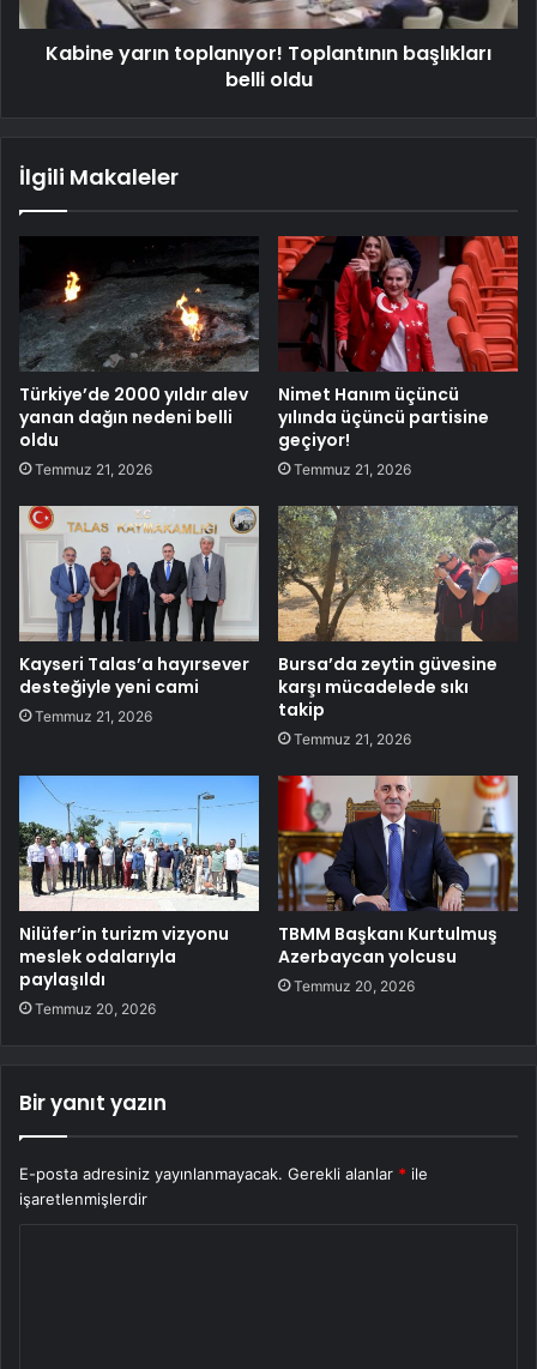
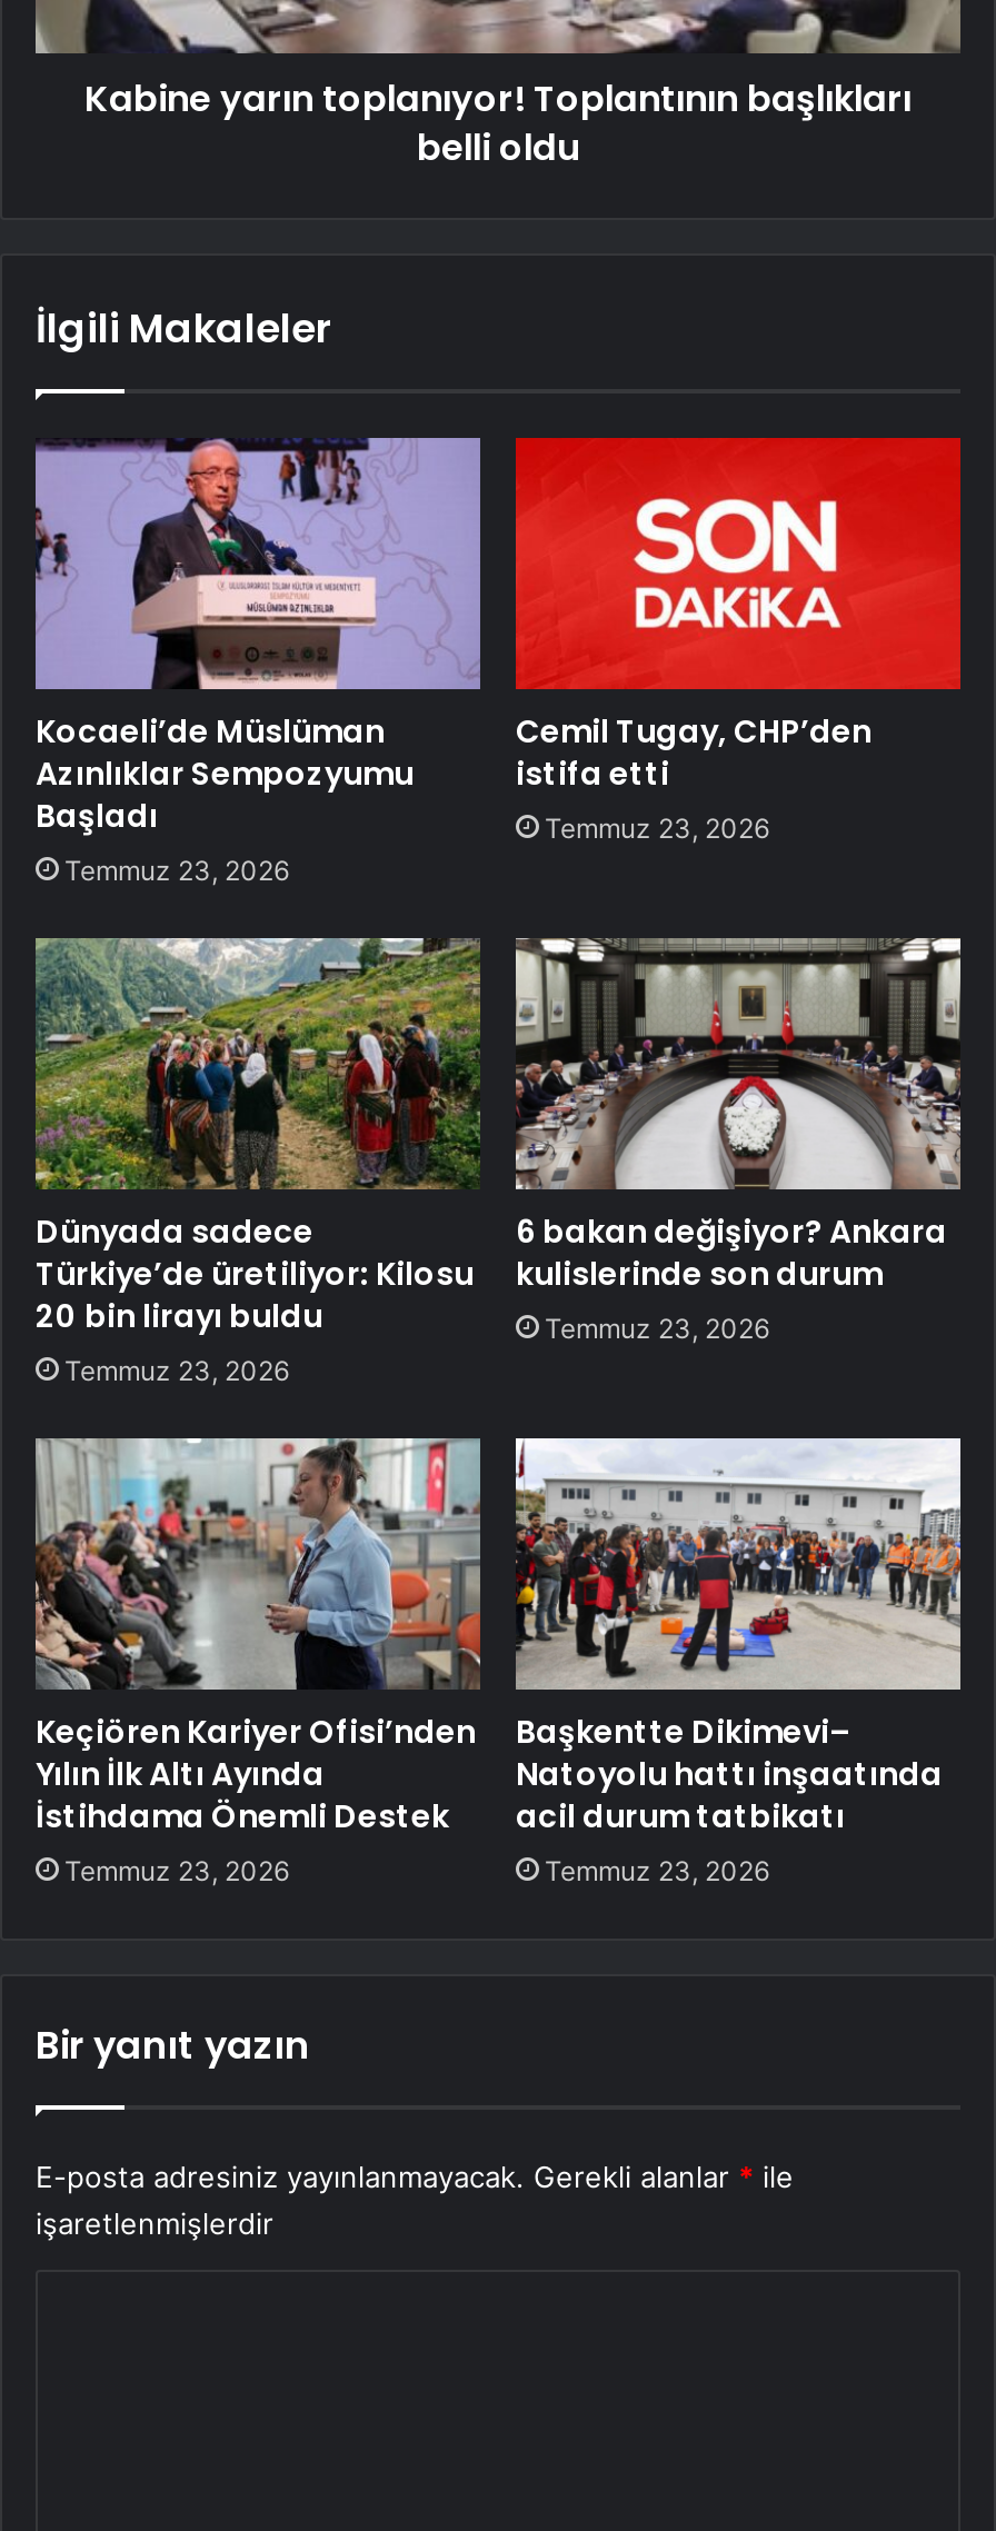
- [image]
- Türkiye’de 2000 yıldır alev
- yanan dağın nedeni belli
- oldu
- Temmuz 21, 2026
+ [image]
+ Kocaeli’de Müslüman
+ Azınlıklar Sempozyumu
+ Başladı
+ Temmuz 23, 2026

- [image]
- Nimet Hanım üçüncü
- yılında üçüncü partisine
- geçiyor!
- Temmuz 21, 2026
+ [image]
+ Cemil Tugay, CHP’den
+ istifa etti
+ Temmuz 23, 2026

- [image]
- Kayseri Talas’a hayırsever
- desteğiyle yeni cami
- Temmuz 21, 2026
+ [image]
+ Dünyada sadece
+ Türkiye’de üretiliyor: Kilosu
+ 20 bin lirayı buldu
+ Temmuz 23, 2026

- [image]
- Bursa’da zeytin güvesine
- karşı mücadelede sıkı
- takip
- Temmuz 21, 2026
+ [image]
+ 6 bakan değişiyor? Ankara
+ kulislerinde son durum
+ Temmuz 23, 2026

- [image]
- Nilüfer’in turizm vizyonu
- meslek odalarıyla
- paylaşıldı
- Temmuz 20, 2026
+ [image]
+ Keçiören Kariyer Ofisi’nden
+ Yılın İlk Altı Ayında
+ İstihdama Önemli Destek
+ Temmuz 23, 2026

- [image]
- TBMM Başkanı Kurtulmuş
- Azerbaycan yolcusu
- Temmuz 20, 2026
+ [image]
+ Başkentte Dikimevi–
+ Natoyolu hattı inşaatında
+ acil durum tatbikatı
+ Temmuz 23, 2026
